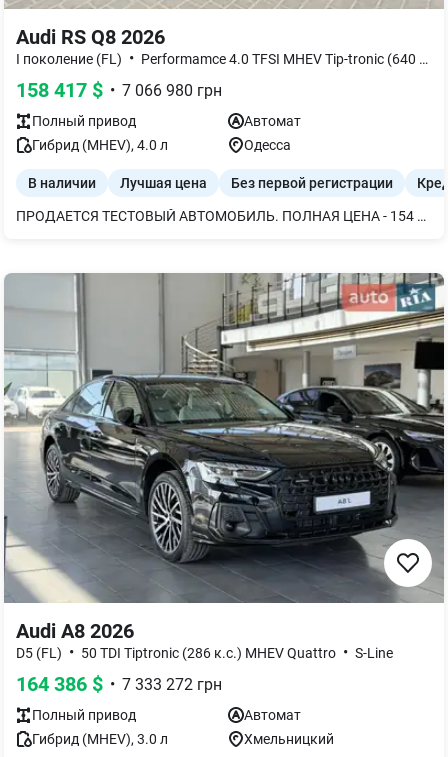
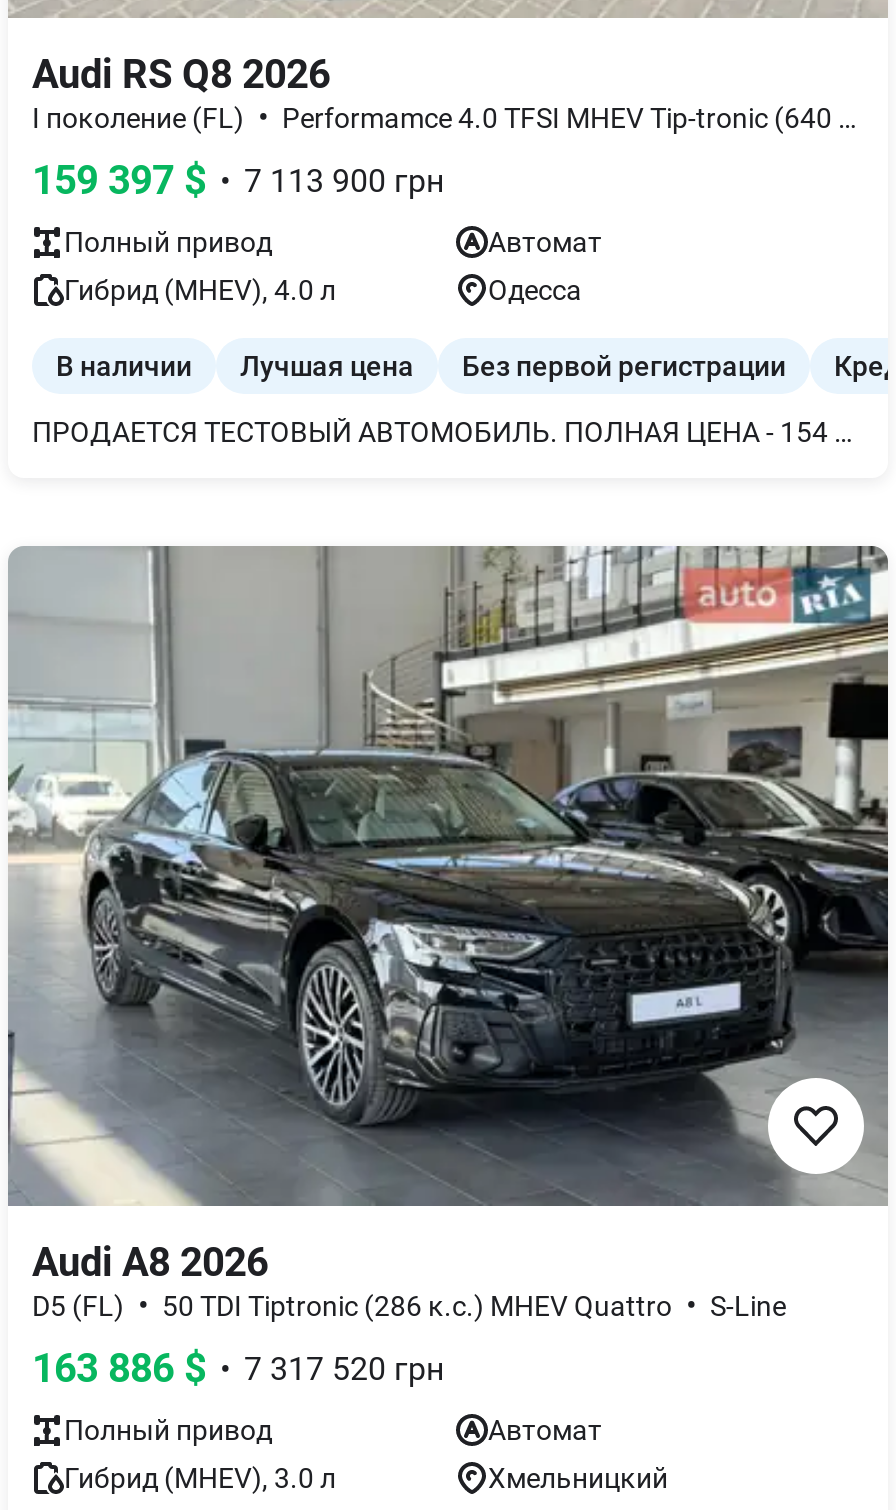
- 158 417 $ • 7 066 980 грн
+ 159 397 $ • 7 113 900 грн

- 164 386 $ • 7 333 272 грн
+ 163 886 $ • 7 317 520 грн
